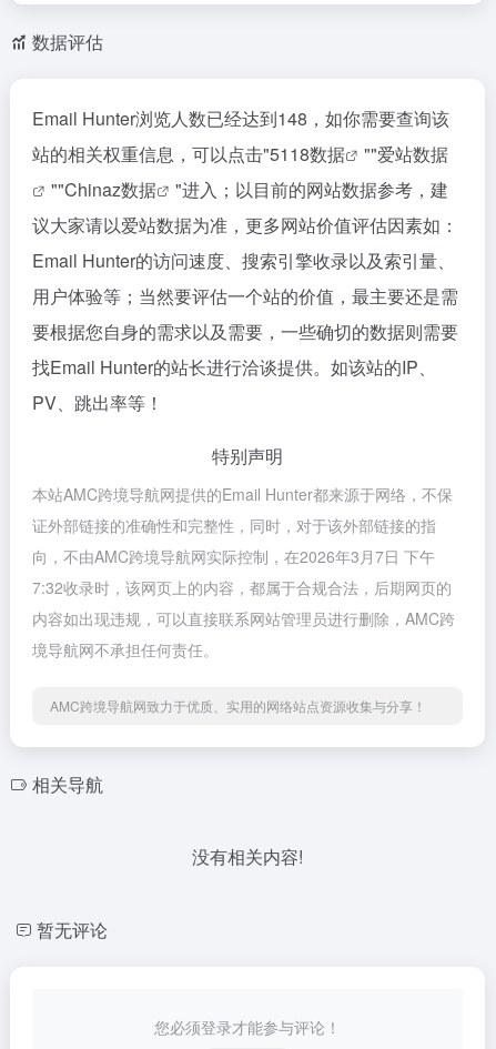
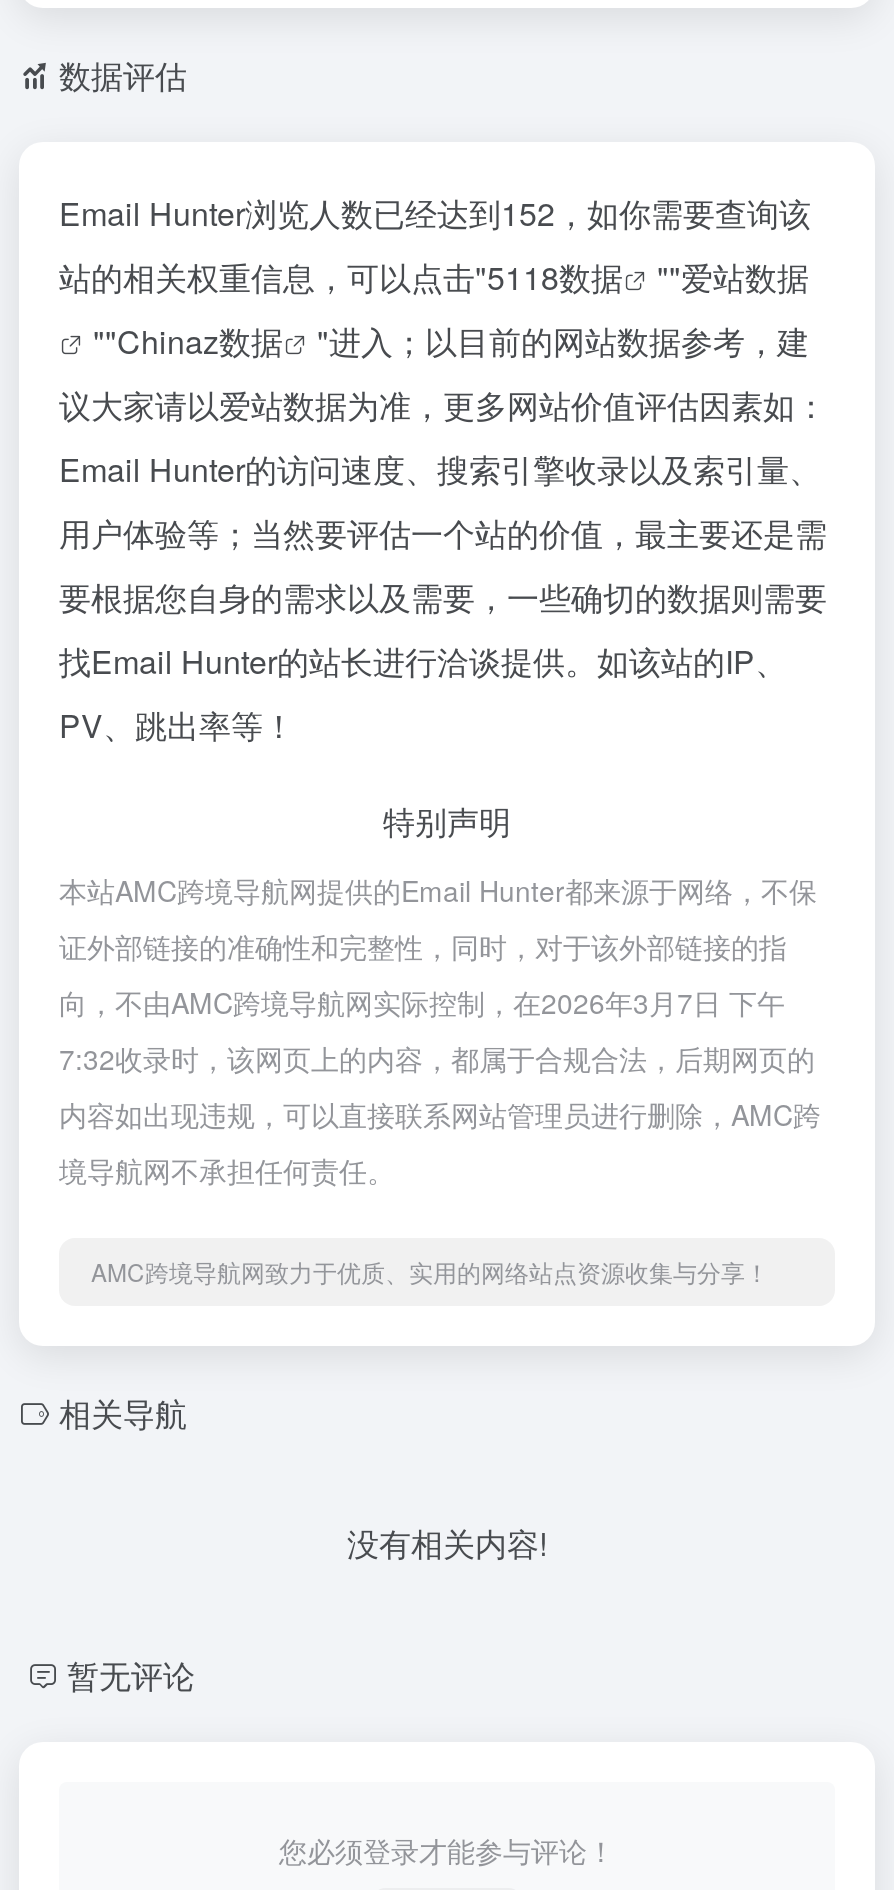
- Email Hunter浏览人数已经达到148，如你需要查询该
+ Email Hunter浏览人数已经达到152，如你需要查询该
